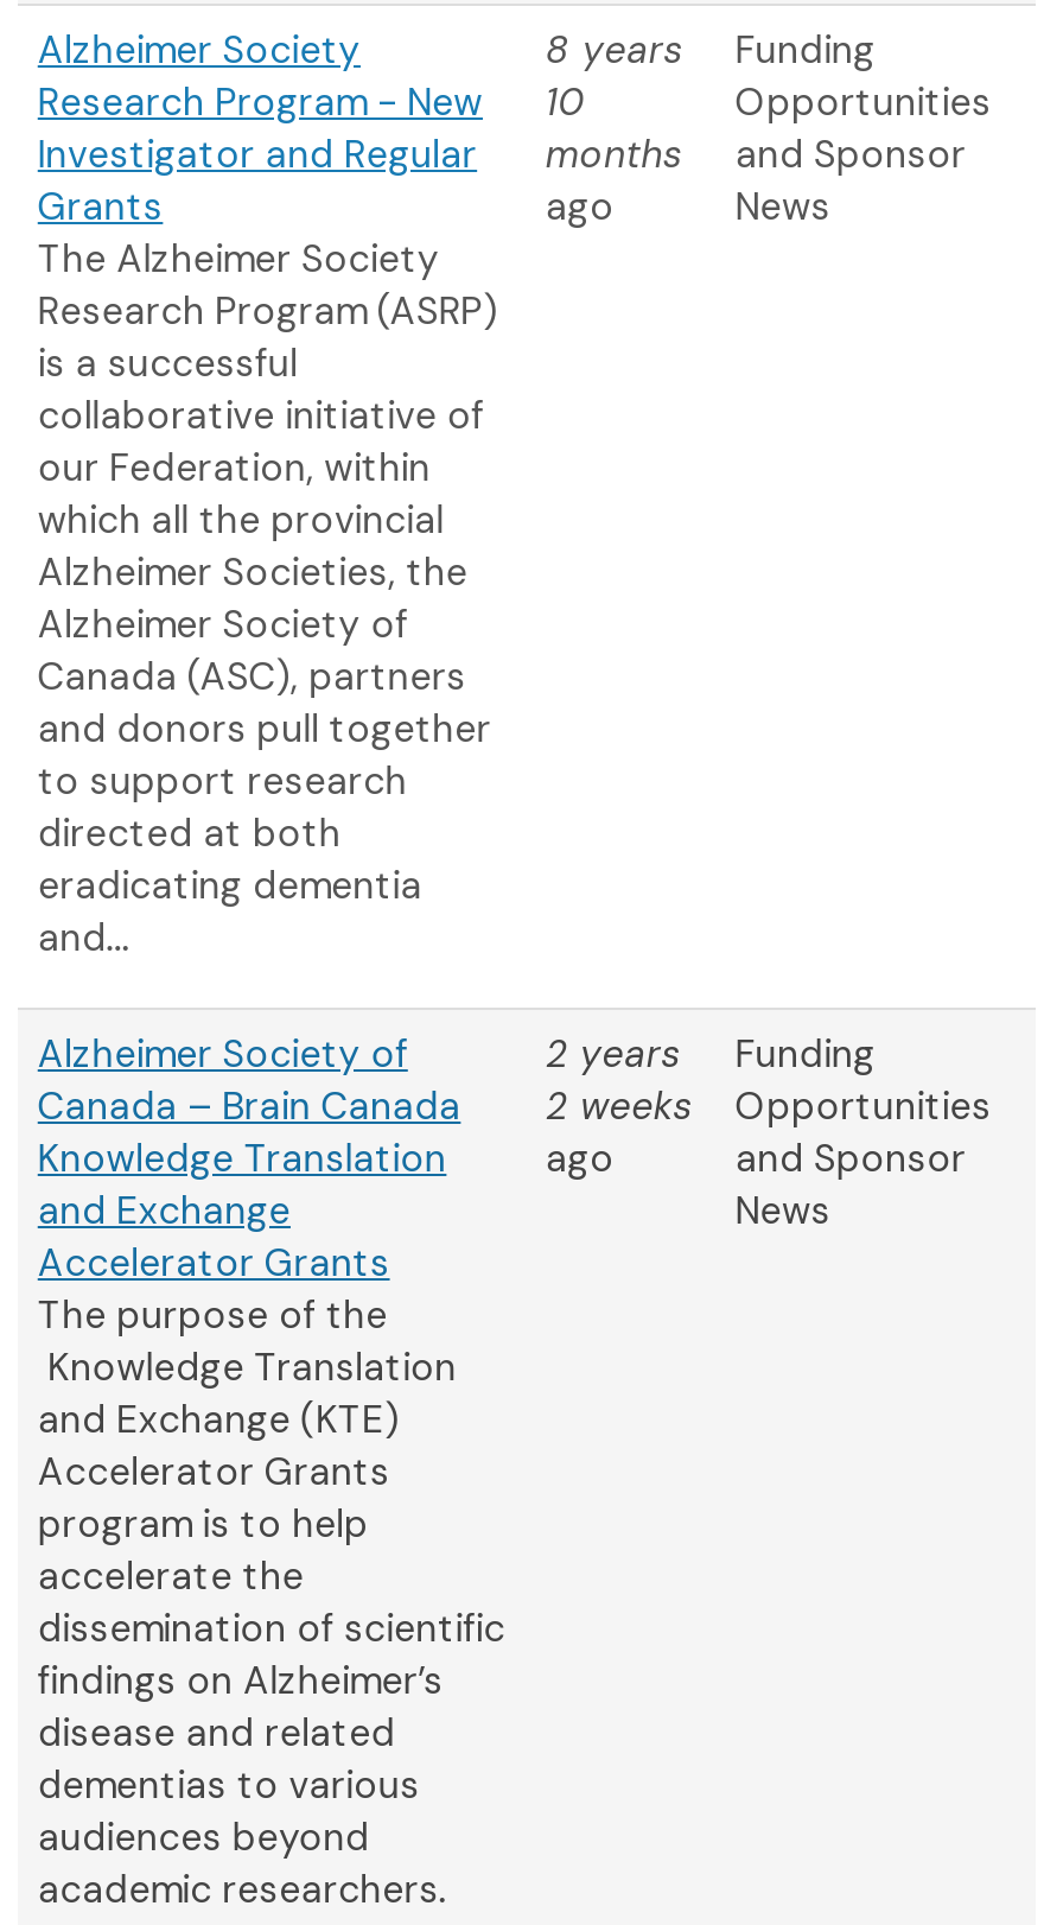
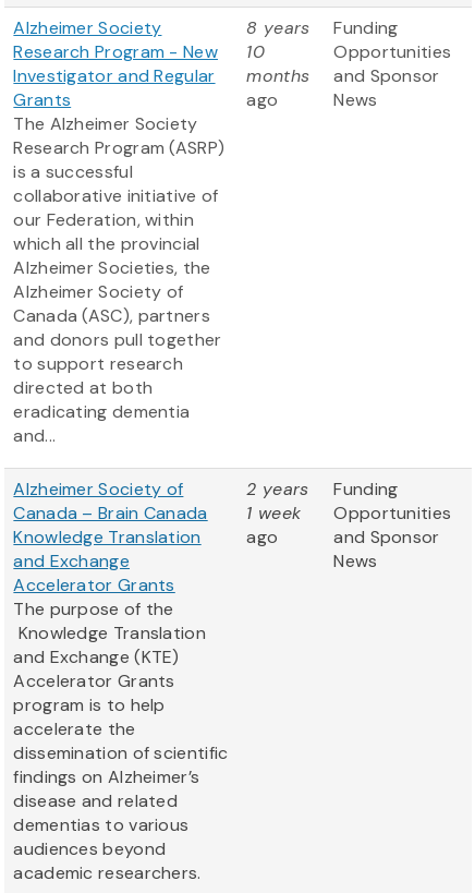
- Canada – Brain Canada 2 weeks Opportunities
+ Canada – Brain Canada 1 week Opportunities
